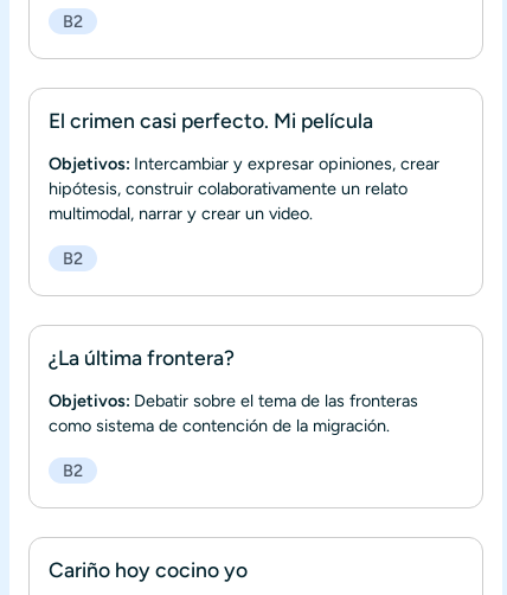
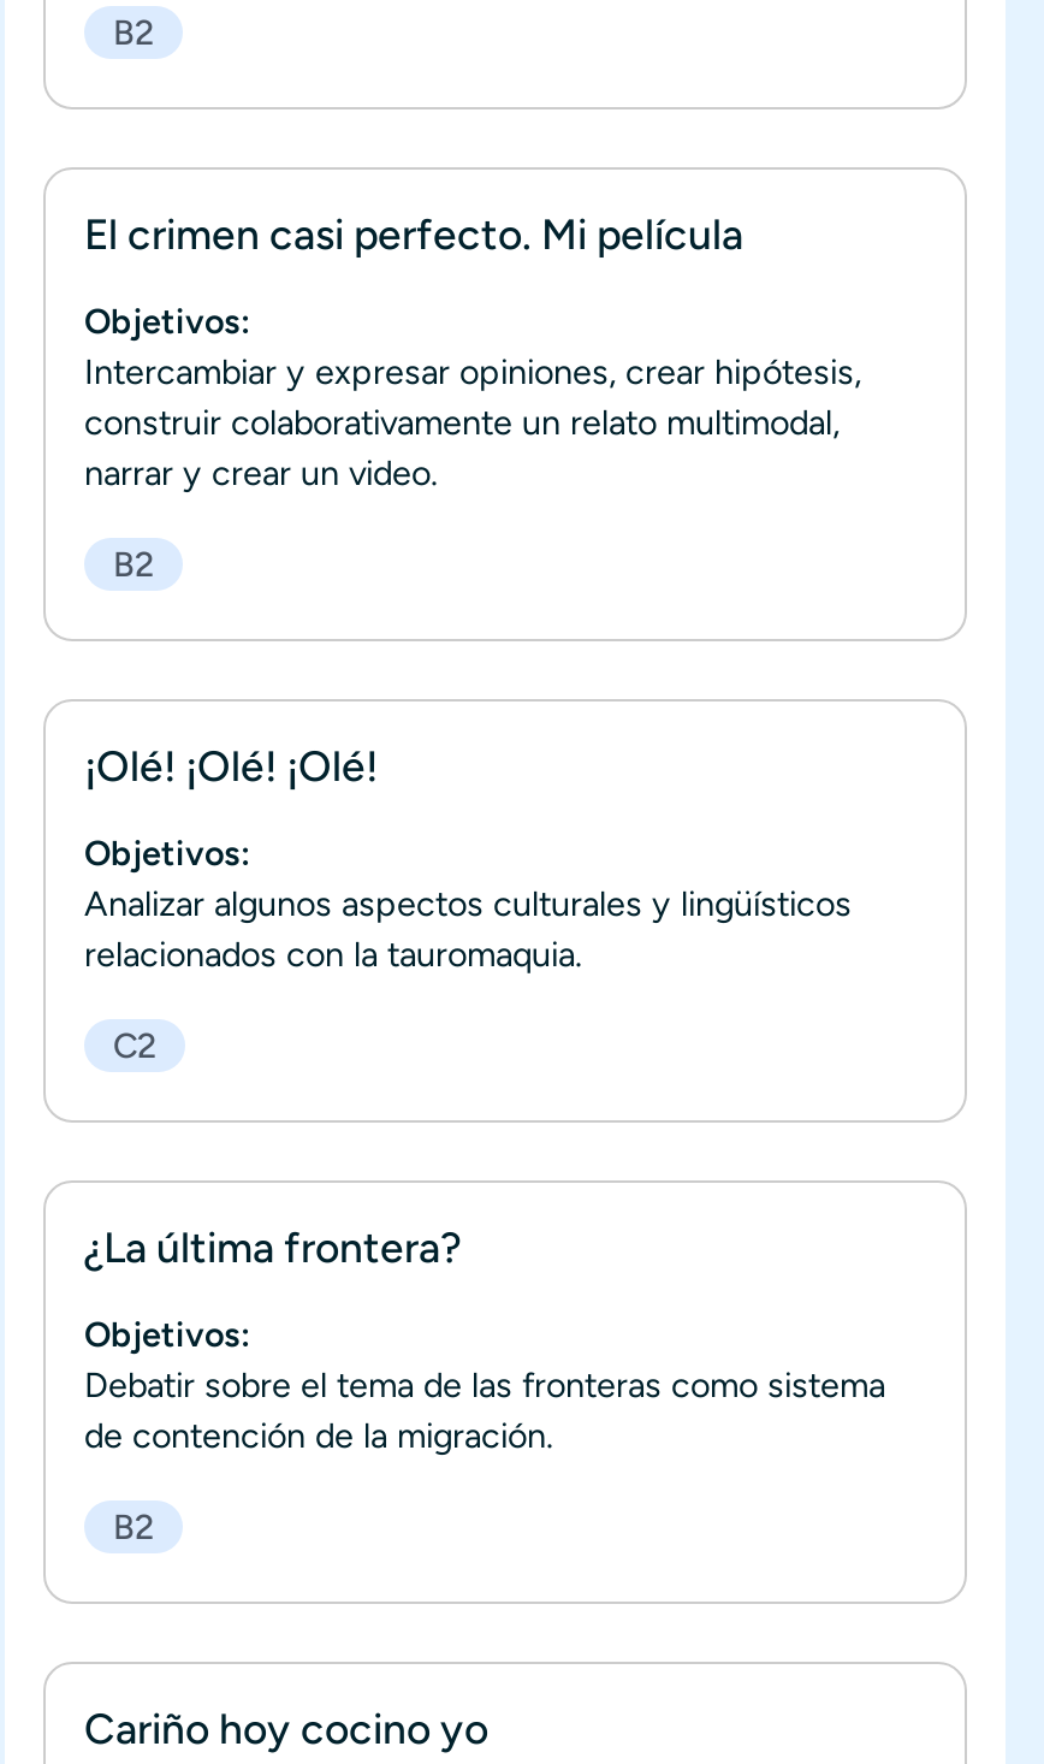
+ ¡Olé! ¡Olé! ¡Olé!
+ Objetivos:
+ Analizar algunos aspectos culturales y lingüísticos
+ relacionados con la tauromaquia.
+ C2
